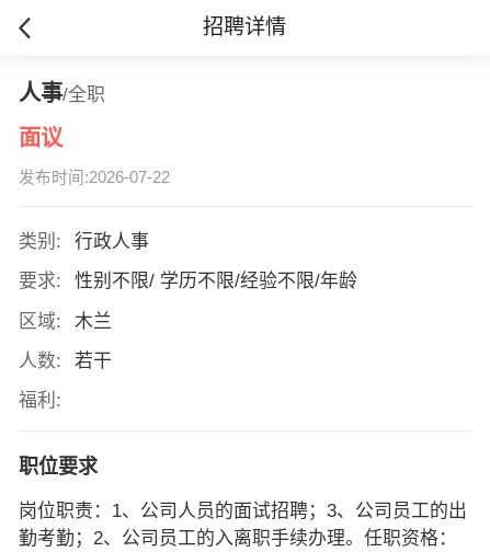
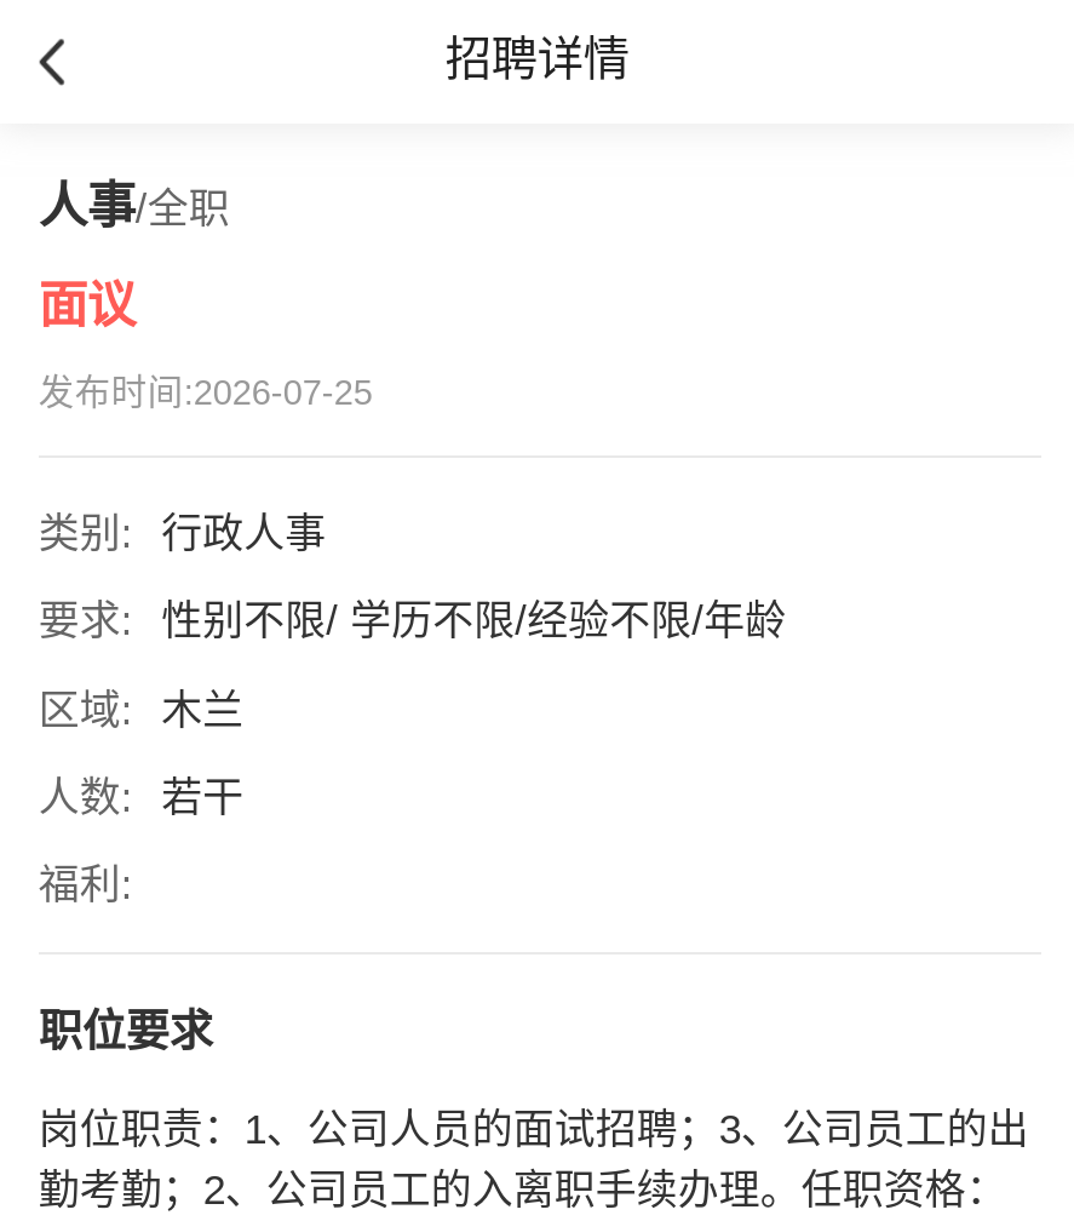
- 发布时间:2026-07-22
+ 发布时间:2026-07-25
